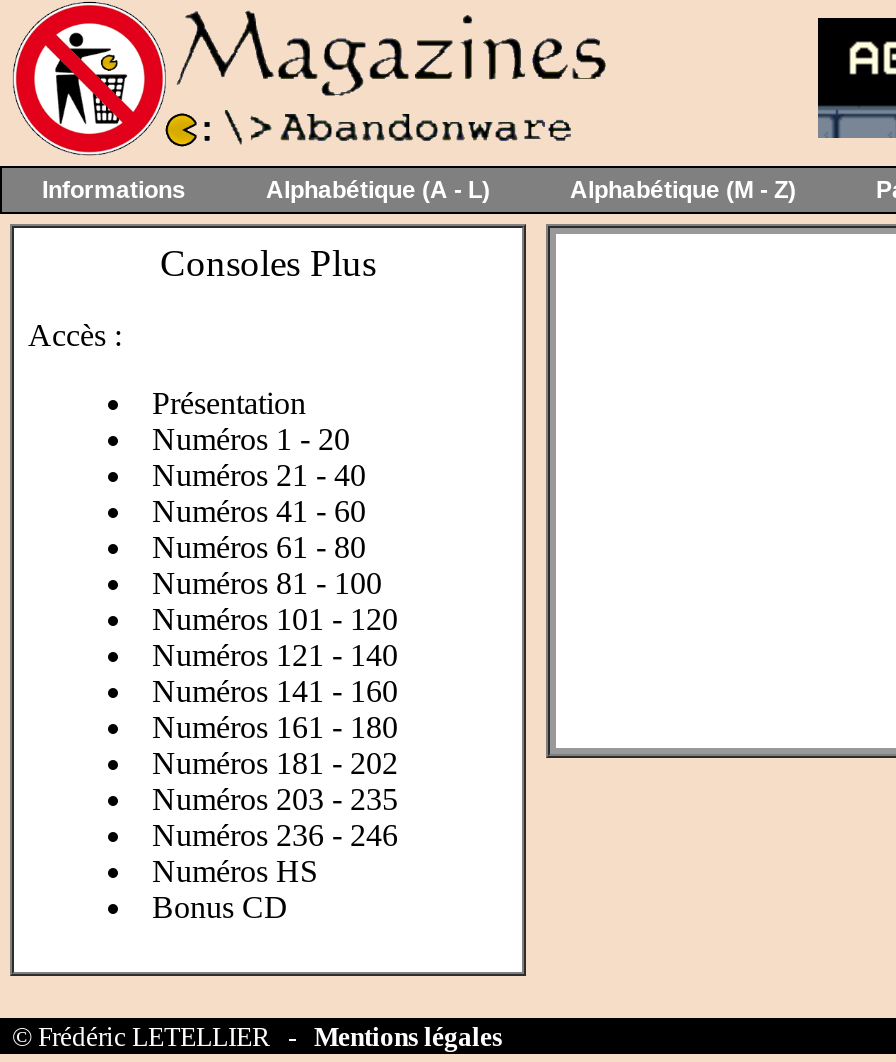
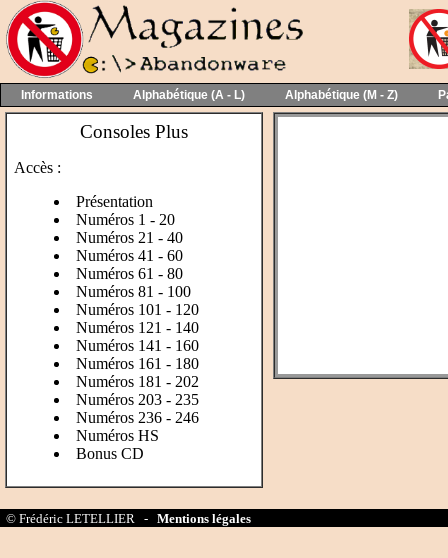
- [image]
+ [image]
